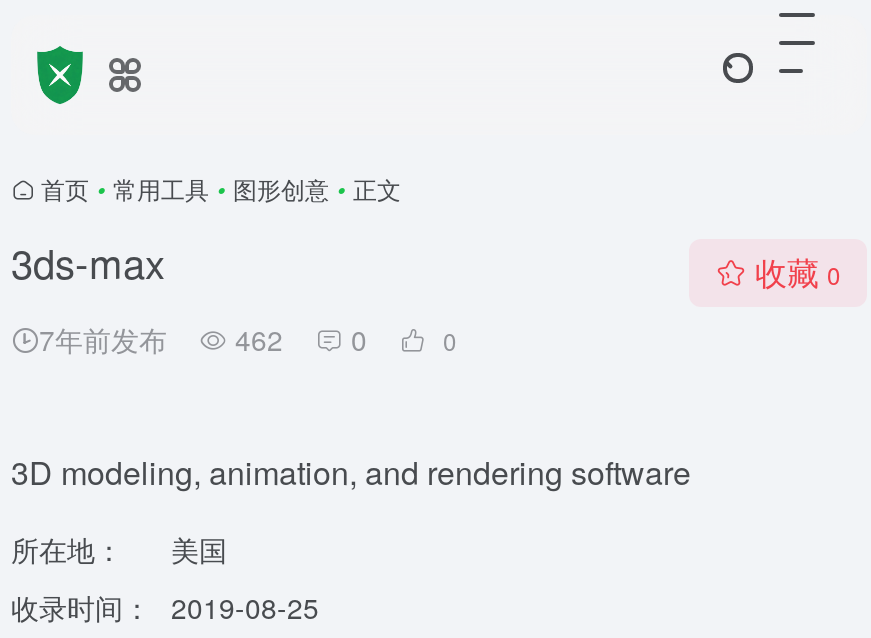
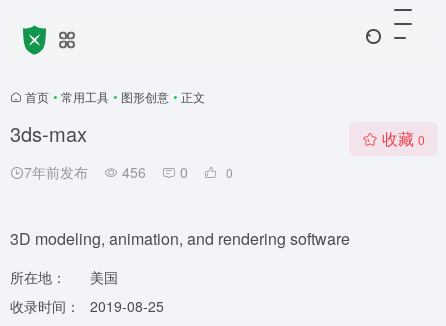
- 7年前发布 462 0
+ 7年前发布 456 0
